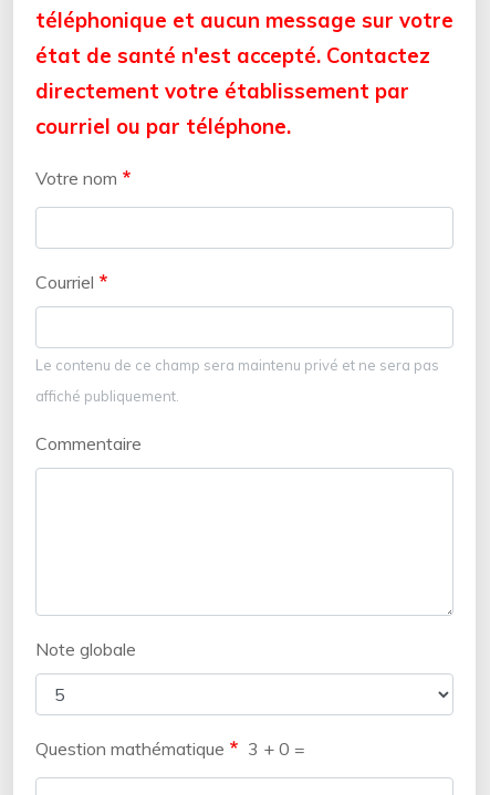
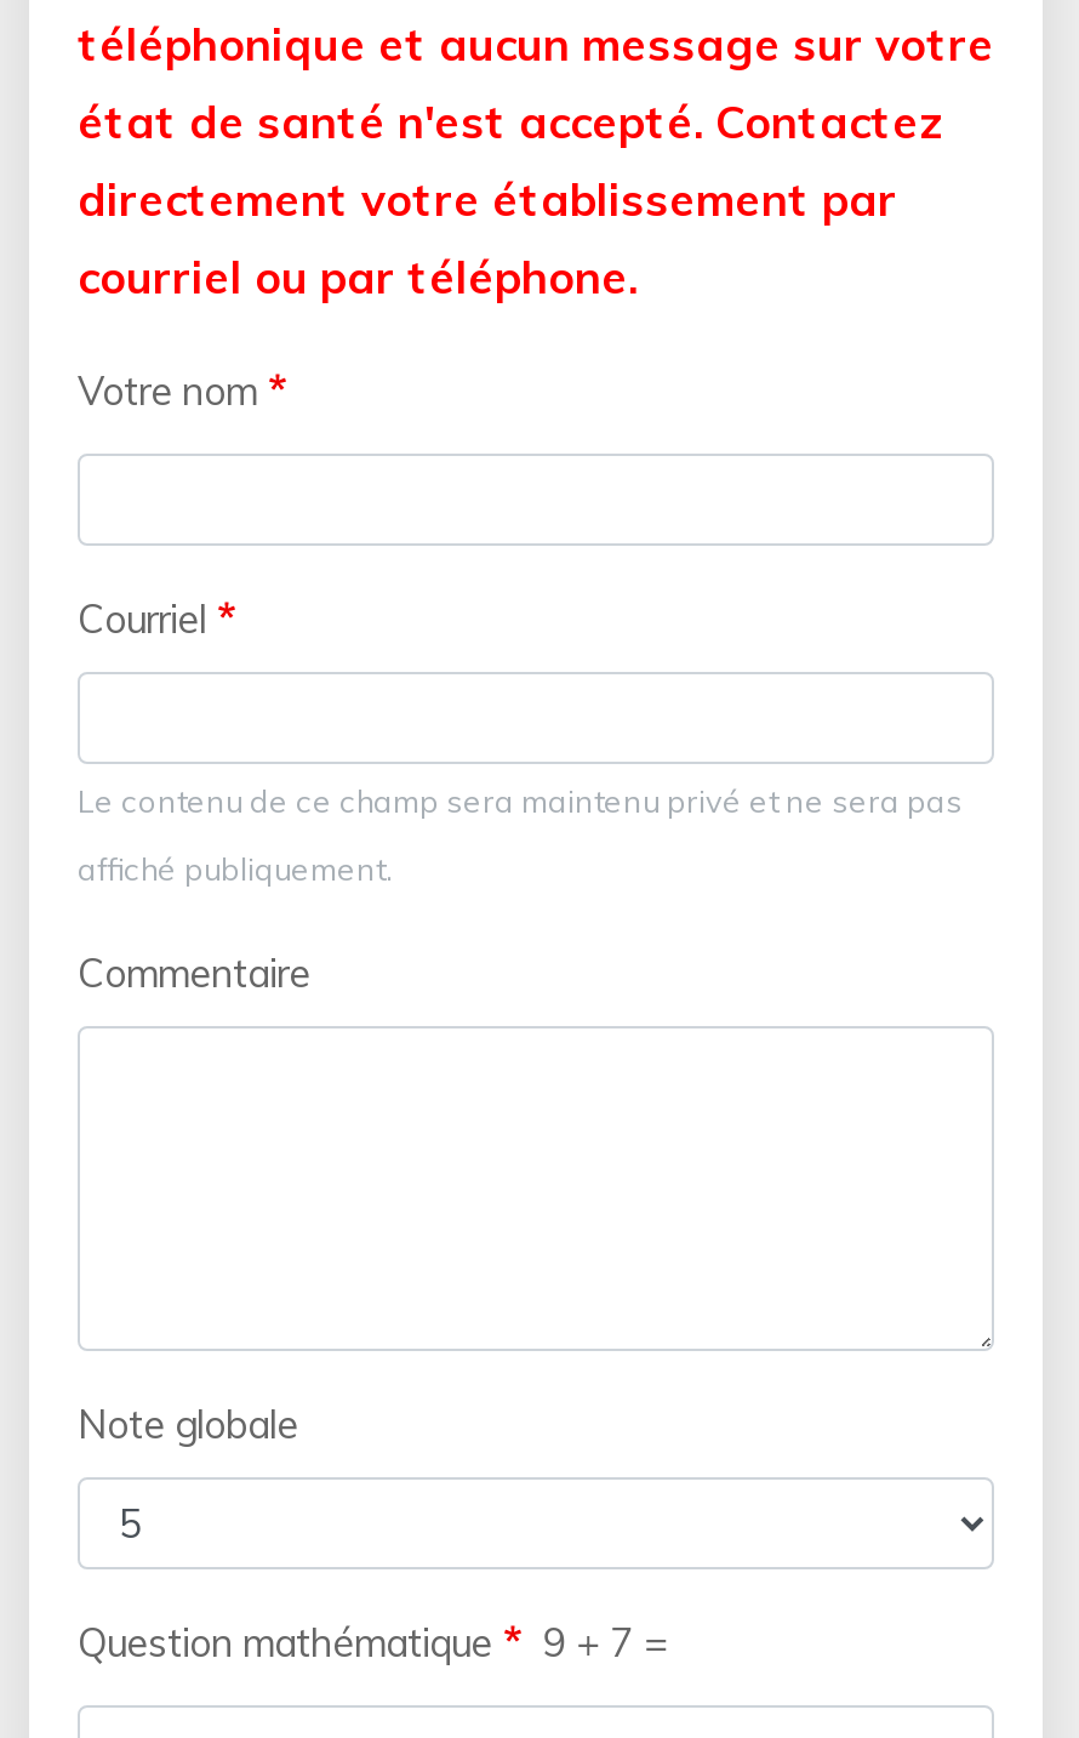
- Question mathématique 3 + 0 =
+ Question mathématique 9 + 7 =
